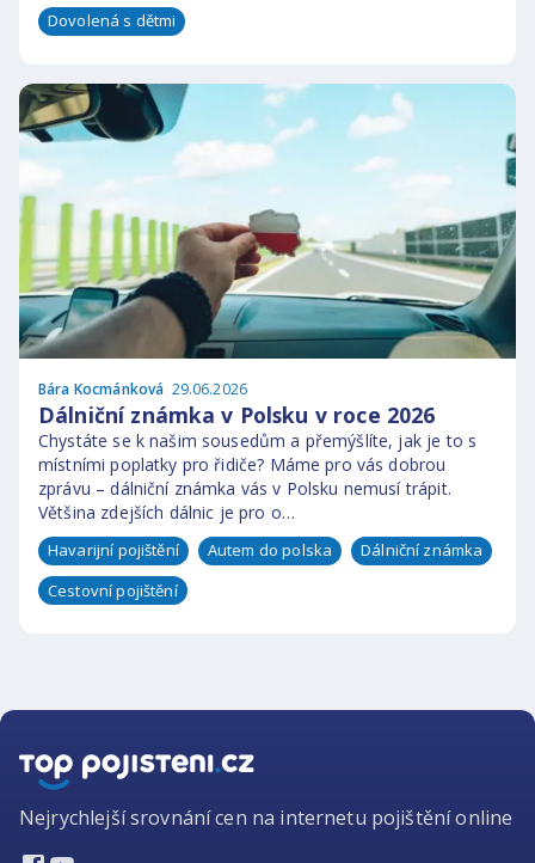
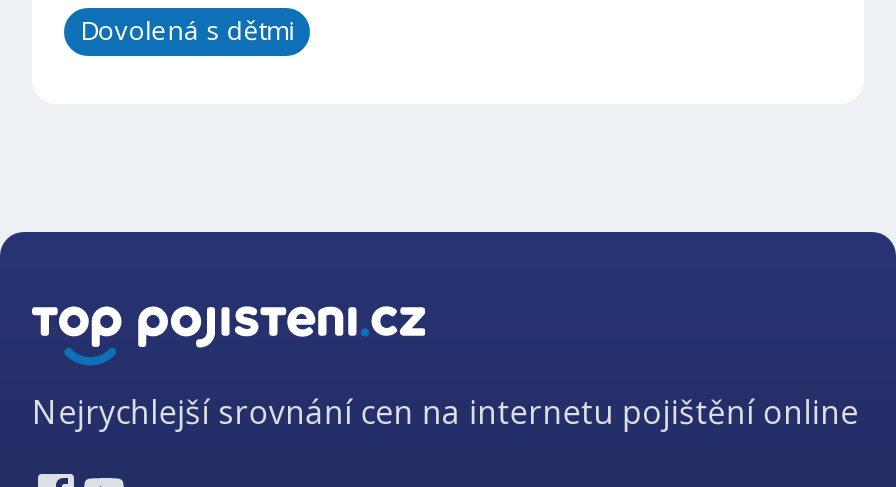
- [image]
- Bára Kocmánková 29.06.2026
- Dálniční známka v Polsku v roce 2026
- Chystáte se k našim sousedům a přemýšlíte, jak je to s
- místními poplatky pro řidiče? Máme pro vás dobrou
- zprávu – dálniční známka vás v Polsku nemusí trápit.
- Většina zdejších dálnic je pro o…
- Havarijní pojištění
- Autem do polska
- Dálniční známka
- Cestovní pojištění
